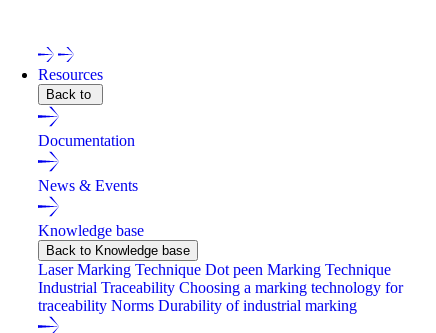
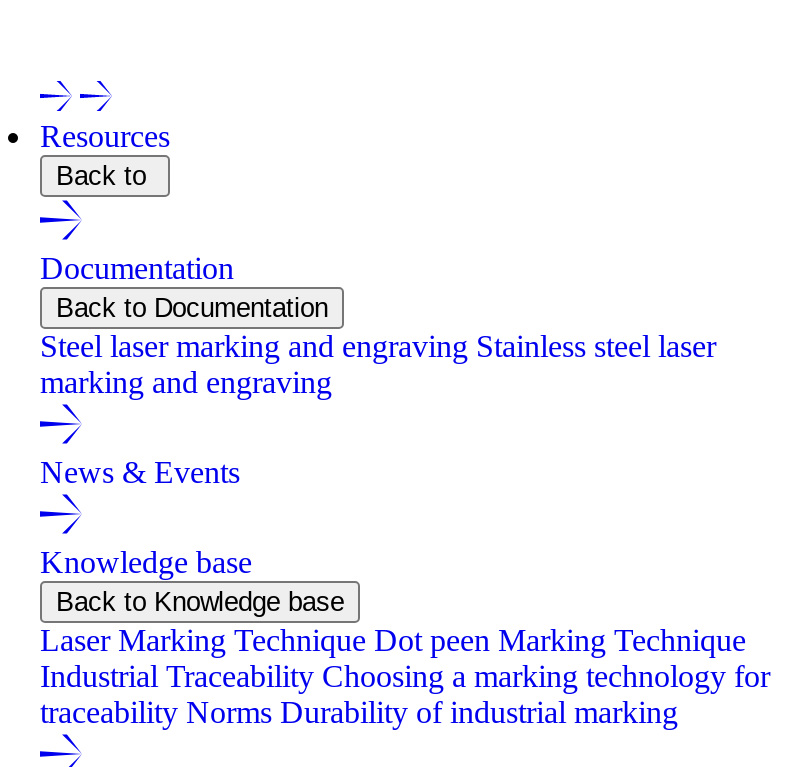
+ Back to Documentation
+ Steel laser marking and engraving Stainless steel laser
+ marking and engraving
